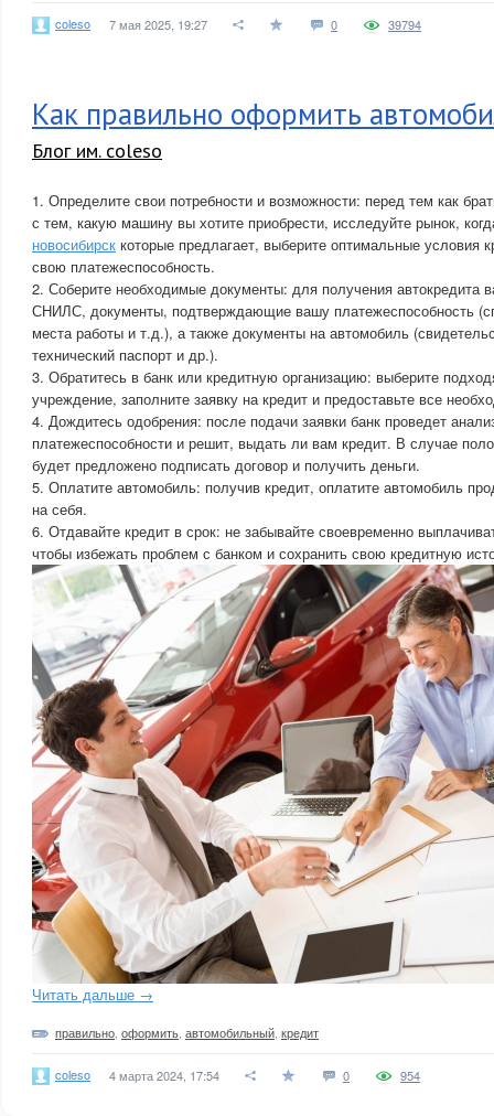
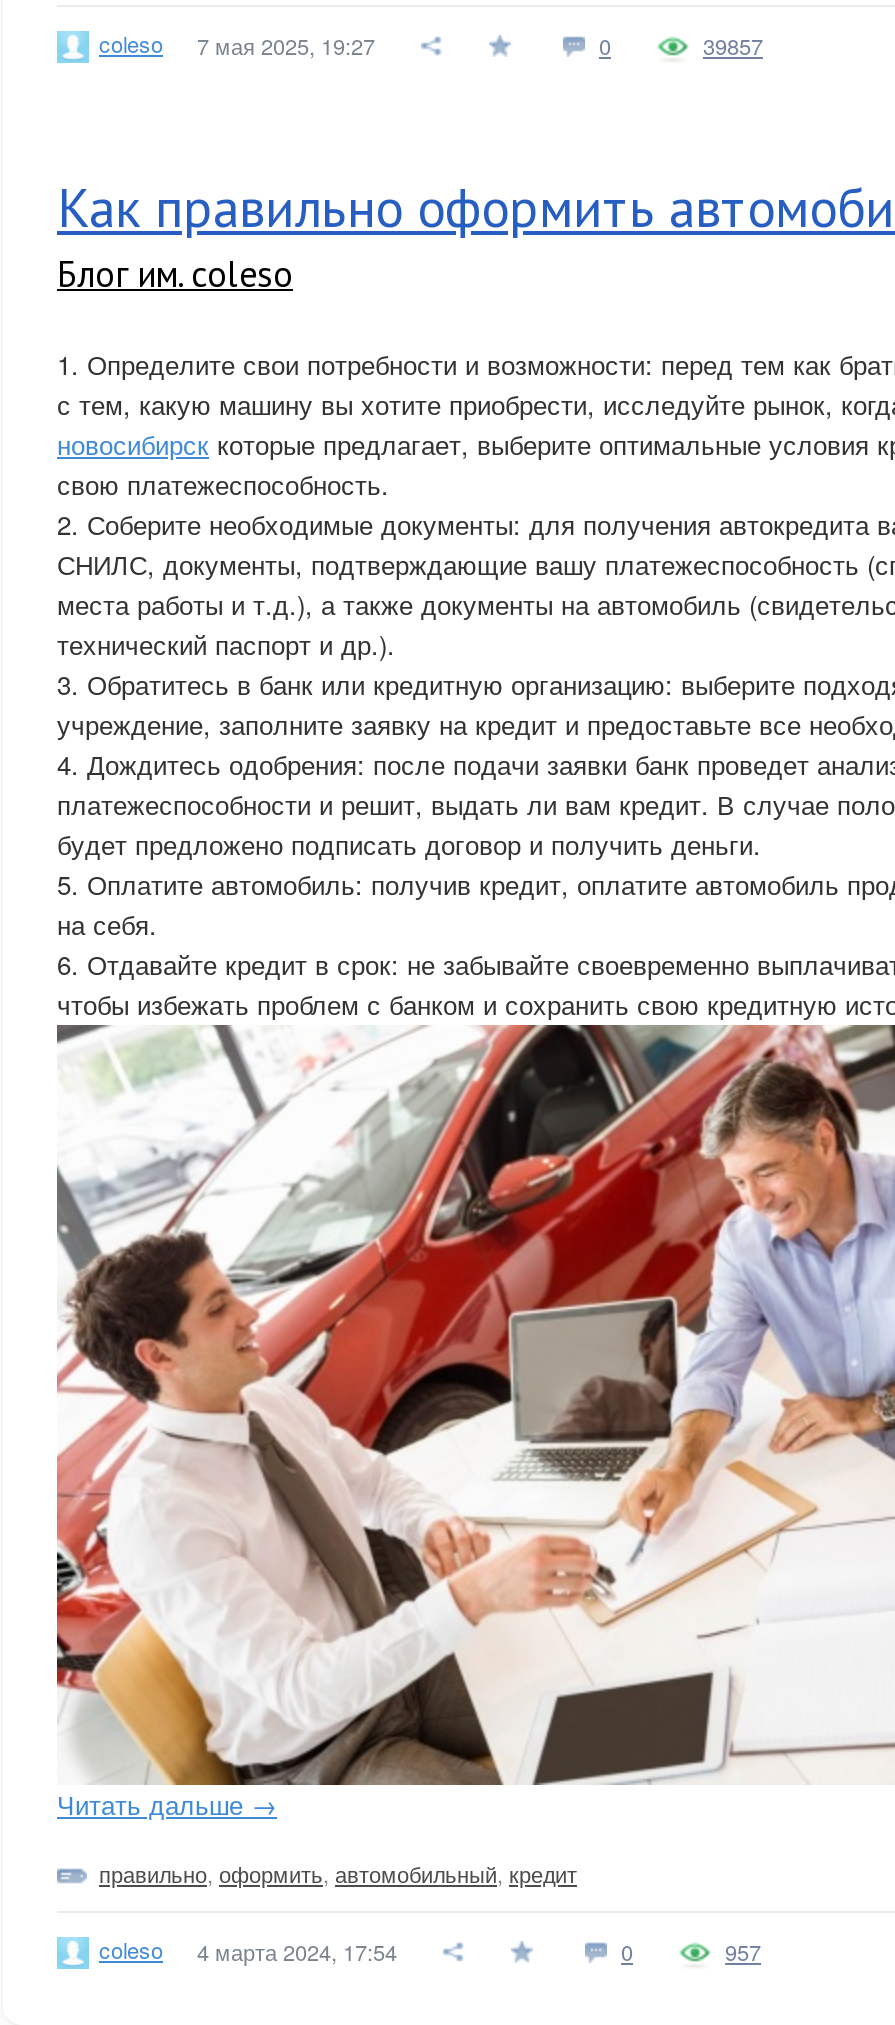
- 39794
+ 39857

- 954
+ 957
